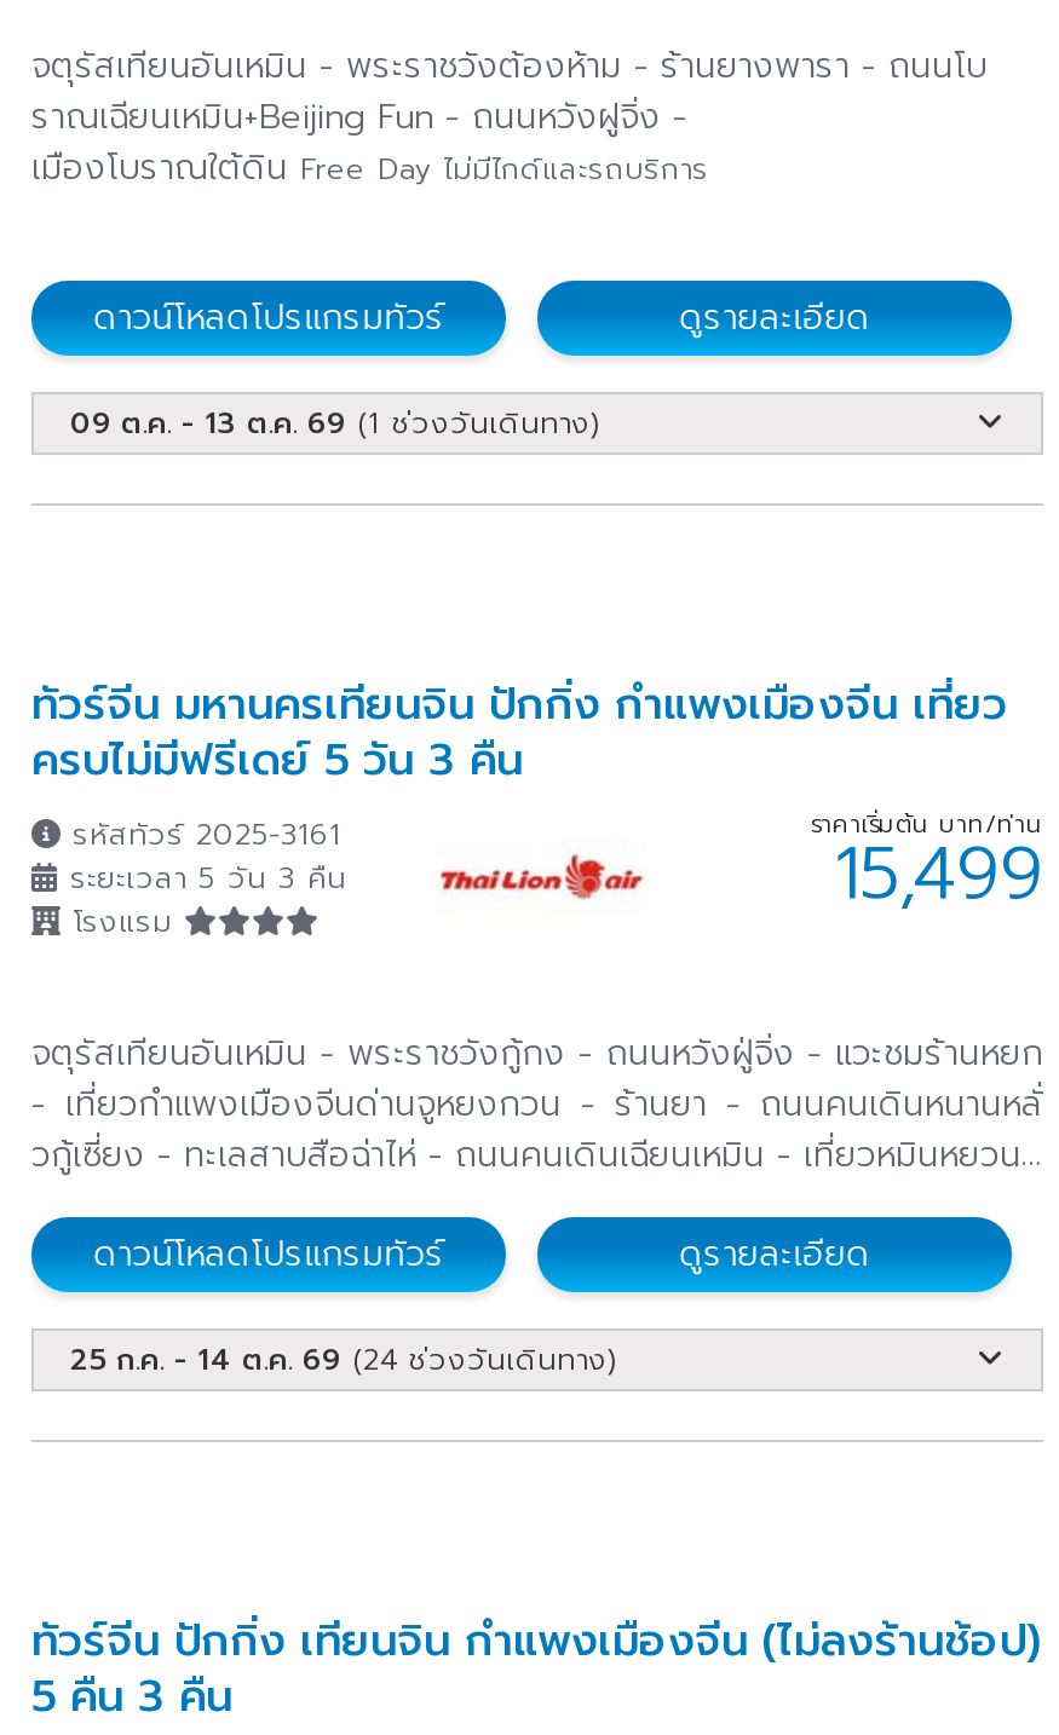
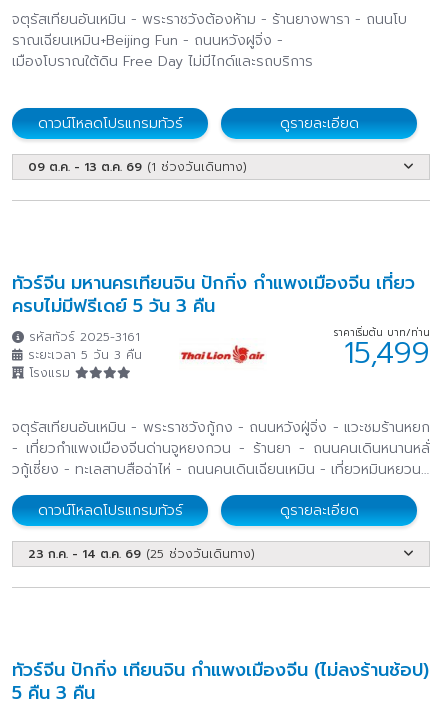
- เมืองโบราณใต้ดินFree Day ไม่มีไกด์และรถบริการ
+ เมืองโบราณใต้ดิน Free Day ไม่มีไกด์และรถบริการ

- 25 ก.ค. - 14 ต.ค. 69 (24 ช่วงวันเดินทาง)
+ 23 ก.ค. - 14 ต.ค. 69 (25 ช่วงวันเดินทาง)
